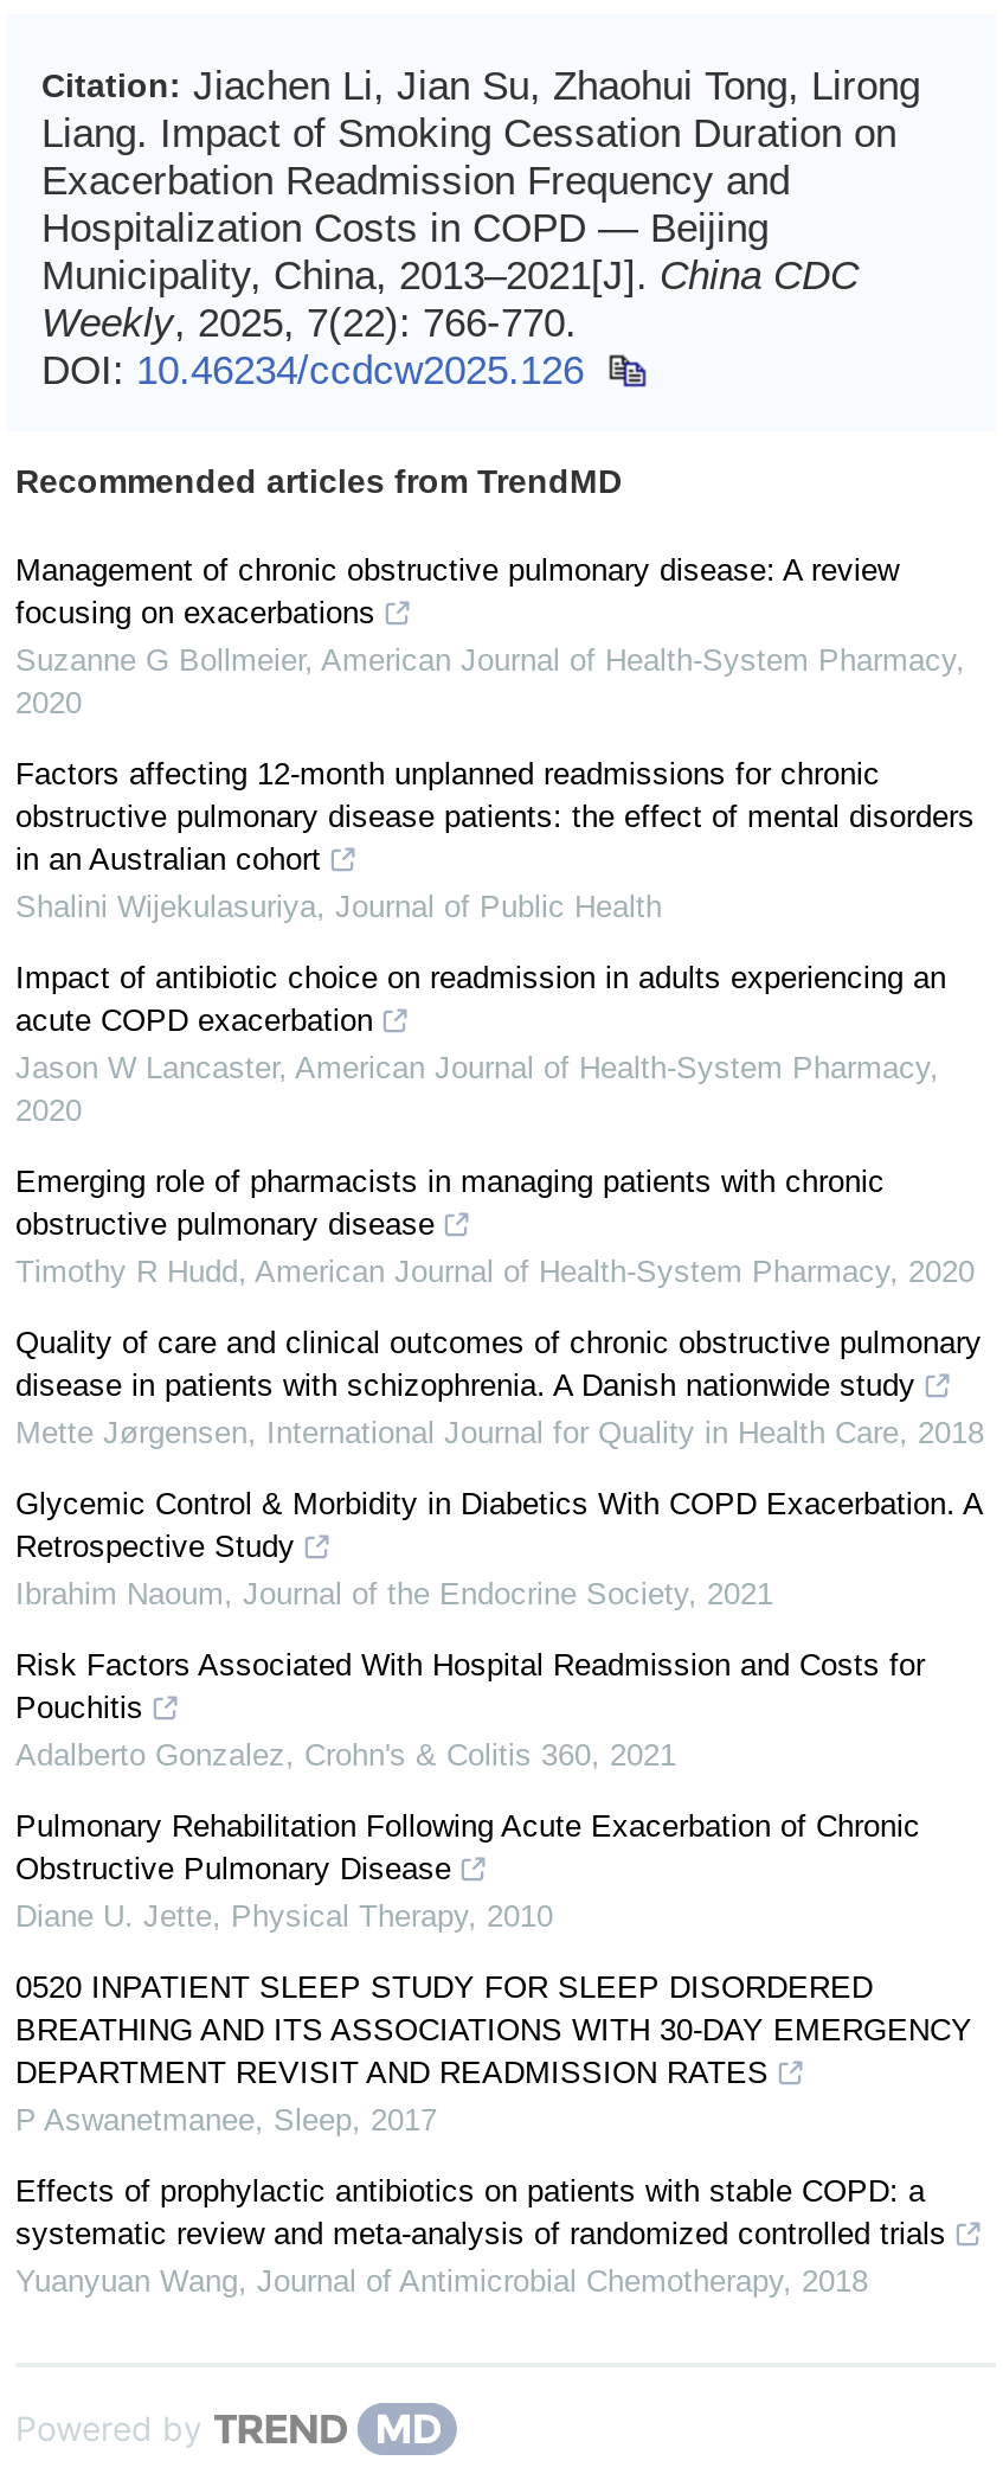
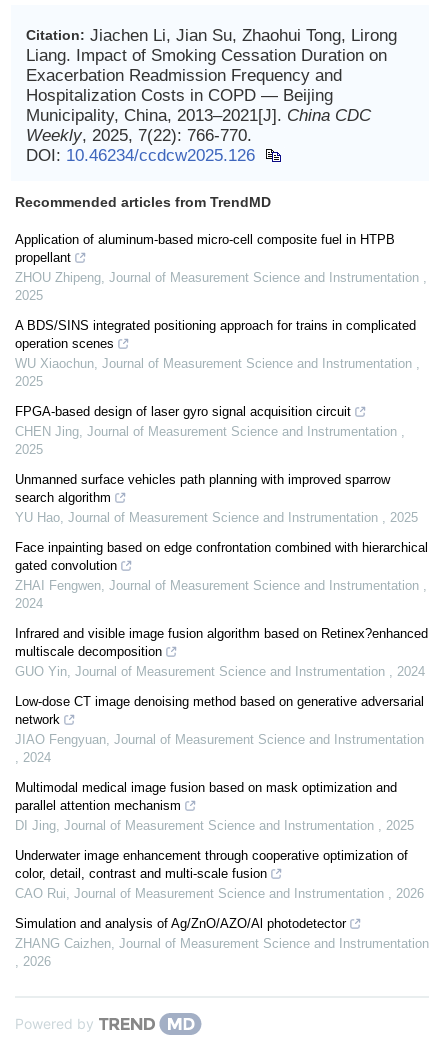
- Management of chronic obstructive pulmonary disease: A review
- focusing on exacerbations
- Suzanne G Bollmeier, American Journal of Health-System Pharmacy,
- 2020
+ Application of aluminum-based micro-cell composite fuel in HTPB
+ propellant
+ ZHOU Zhipeng, Journal of Measurement Science and Instrumentation,
+ 2025

- Factors affecting 12-month unplanned readmissions for chronic
- obstructive pulmonary disease patients: the effect of mental disorders
- in an Australian cohort
- Shalini Wijekulasuriya, Journal of Public Health
+ A BDS/SINS integrated positioning approach for trains in complicated
+ operation scenes
+ WU Xiaochun, Journal of Measurement Science and Instrumentation,
+ 2025

- Impact of antibiotic choice on readmission in adults experiencing an
- acute COPD exacerbation
- Jason W Lancaster, American Journal of Health-System Pharmacy,
- 2020
+ FPGA-based design of laser gyro signal acquisition circuit
+ CHEN Jing, Journal of Measurement Science and Instrumentation,
+ 2025

- Emerging role of pharmacists in managing patients with chronic
- obstructive pulmonary disease
- Timothy R Hudd, American Journal of Health-System Pharmacy, 2020
+ Unmanned surface vehicles path planning with improved sparrow
+ search algorithm
+ YU Hao, Journal of Measurement Science and Instrumentation, 2025

- Quality of care and clinical outcomes of chronic obstructive pulmonary
- disease in patients with schizophrenia. A Danish nationwide study
- Mette Jørgensen, International Journal for Quality in Health Care, 2018
+ Face inpainting based on edge confrontation combined with hierarchical
+ gated convolution
+ ZHAI Fengwen, Journal of Measurement Science and Instrumentation,
+ 2024

- Glycemic Control & Morbidity in Diabetics With COPD Exacerbation. A
- Retrospective Study
- Ibrahim Naoum, Journal of the Endocrine Society, 2021
+ Infrared and visible image fusion algorithm based on Retinex?enhanced
+ multiscale decomposition
+ GUO Yin, Journal of Measurement Science and Instrumentation, 2024

- Risk Factors Associated With Hospital Readmission and Costs for
- Pouchitis
- Adalberto Gonzalez, Crohn's & Colitis 360, 2021
+ Low-dose CT image denoising method based on generative adversarial
+ network
+ JIAO Fengyuan, Journal of Measurement Science and Instrumentation
+ , 2024

- Pulmonary Rehabilitation Following Acute Exacerbation of Chronic
- Obstructive Pulmonary Disease
- Diane U. Jette, Physical Therapy, 2010
+ Multimodal medical image fusion based on mask optimization and
+ parallel attention mechanism
+ DI Jing, Journal of Measurement Science and Instrumentation, 2025

- 0520 INPATIENT SLEEP STUDY FOR SLEEP DISORDERED
- BREATHING AND ITS ASSOCIATIONS WITH 30-DAY EMERGENCY
- DEPARTMENT REVISIT AND READMISSION RATES
- P Aswanetmanee, Sleep, 2017
+ Underwater image enhancement through cooperative optimization of
+ color, detail, contrast and multi-scale fusion
+ CAO Rui, Journal of Measurement Science and Instrumentation, 2026

- Effects of prophylactic antibiotics on patients with stable COPD: a
- systematic review and meta-analysis of randomized controlled trials
- Yuanyuan Wang, Journal of Antimicrobial Chemotherapy, 2018
+ Simulation and analysis of Ag/ZnO/AZO/Al photodetector
+ ZHANG Caizhen, Journal of Measurement Science and Instrumentation
+ , 2026
